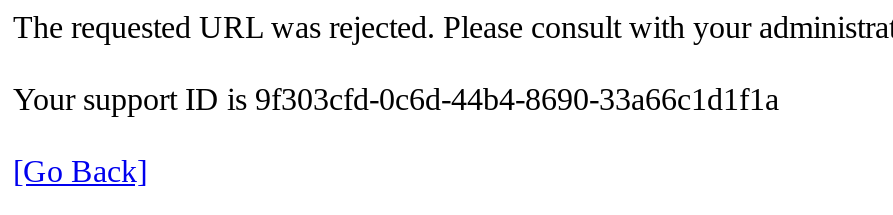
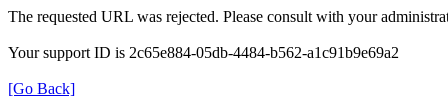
- Your support ID is 9f303cfd-0c6d-44b4-8690-33a66c1d1f1a
+ Your support ID is 2c65e884-05db-4484-b562-a1c91b9e69a2
